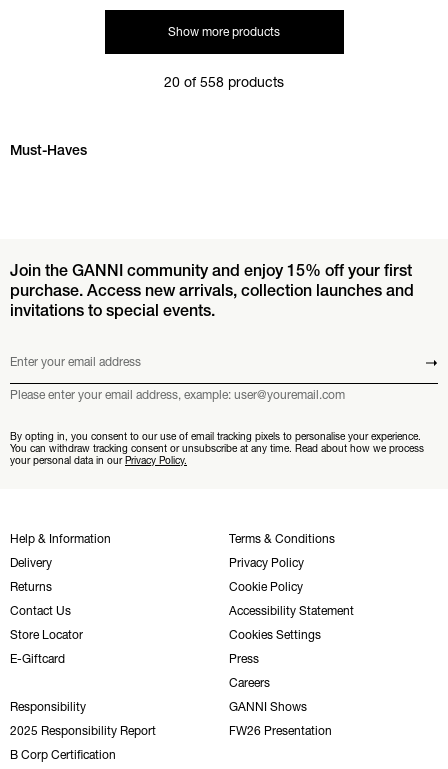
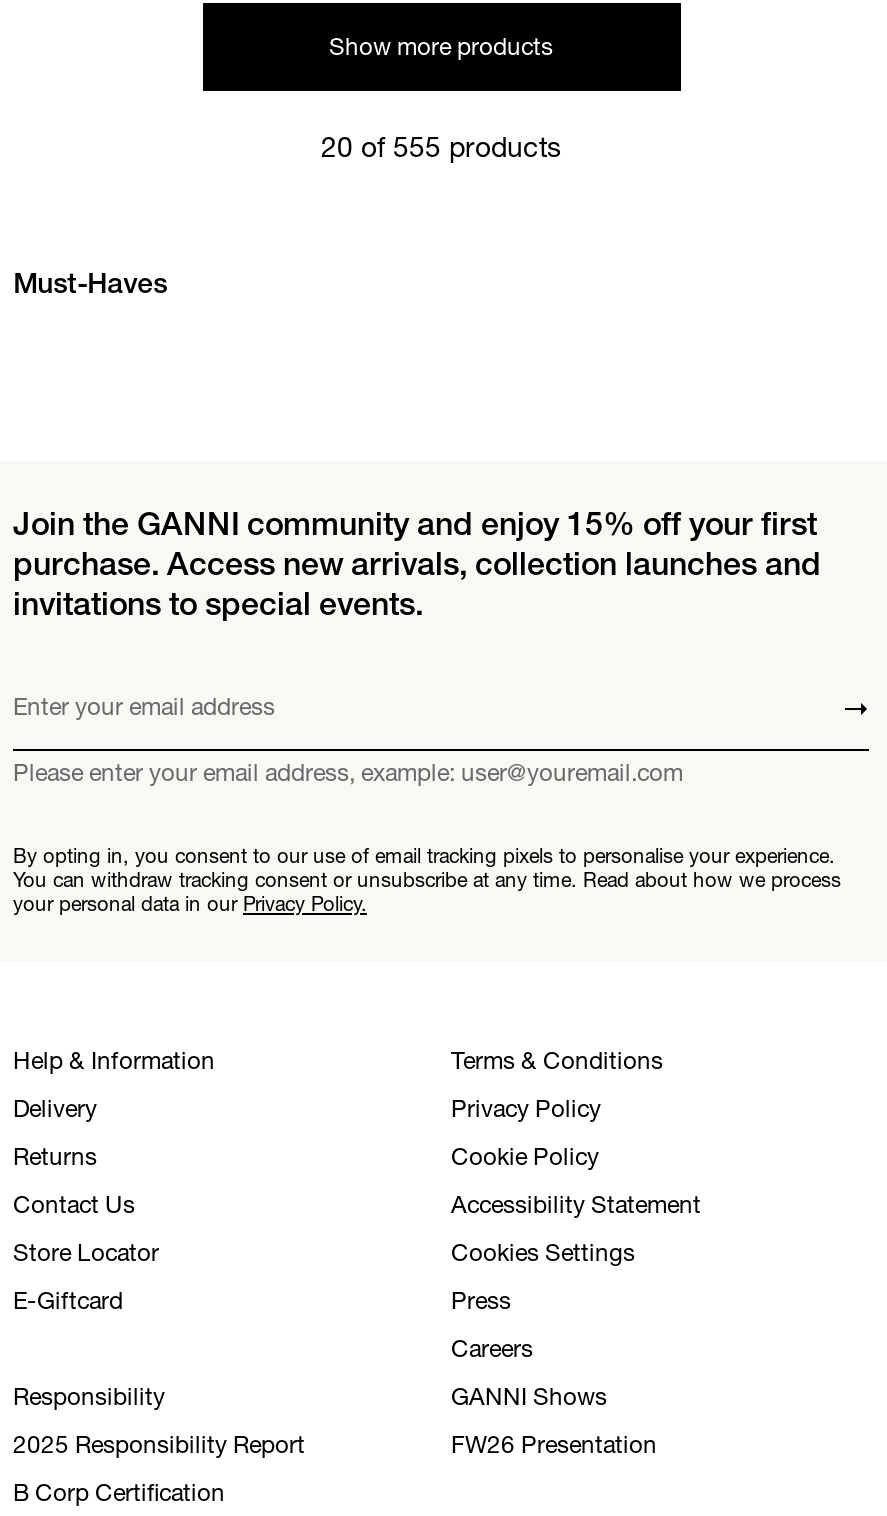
- 20 of 558 products
+ 20 of 555 products
